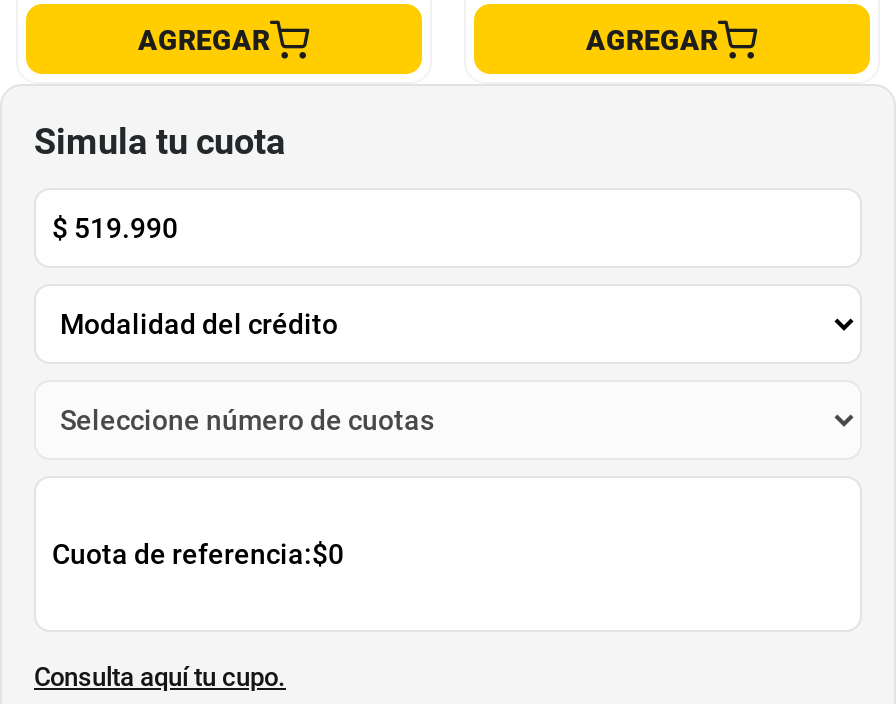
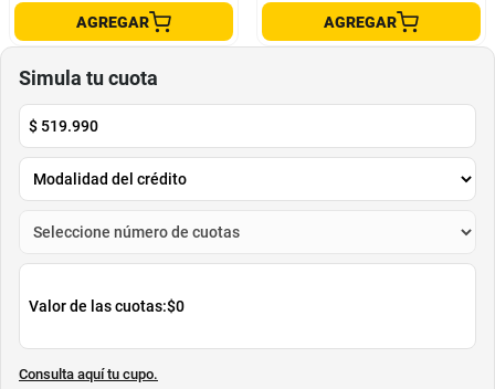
- Cuota de referencia:$0
+ Valor de las cuotas:$0
